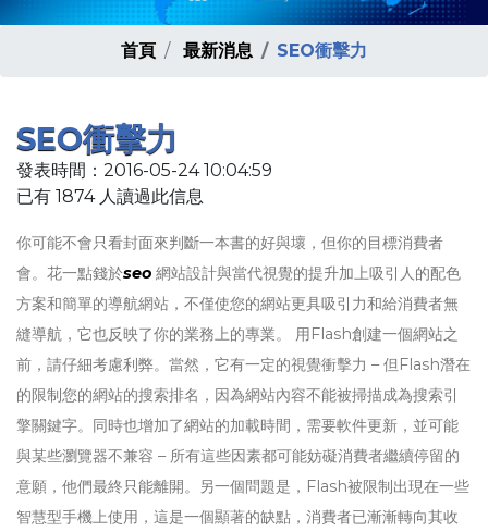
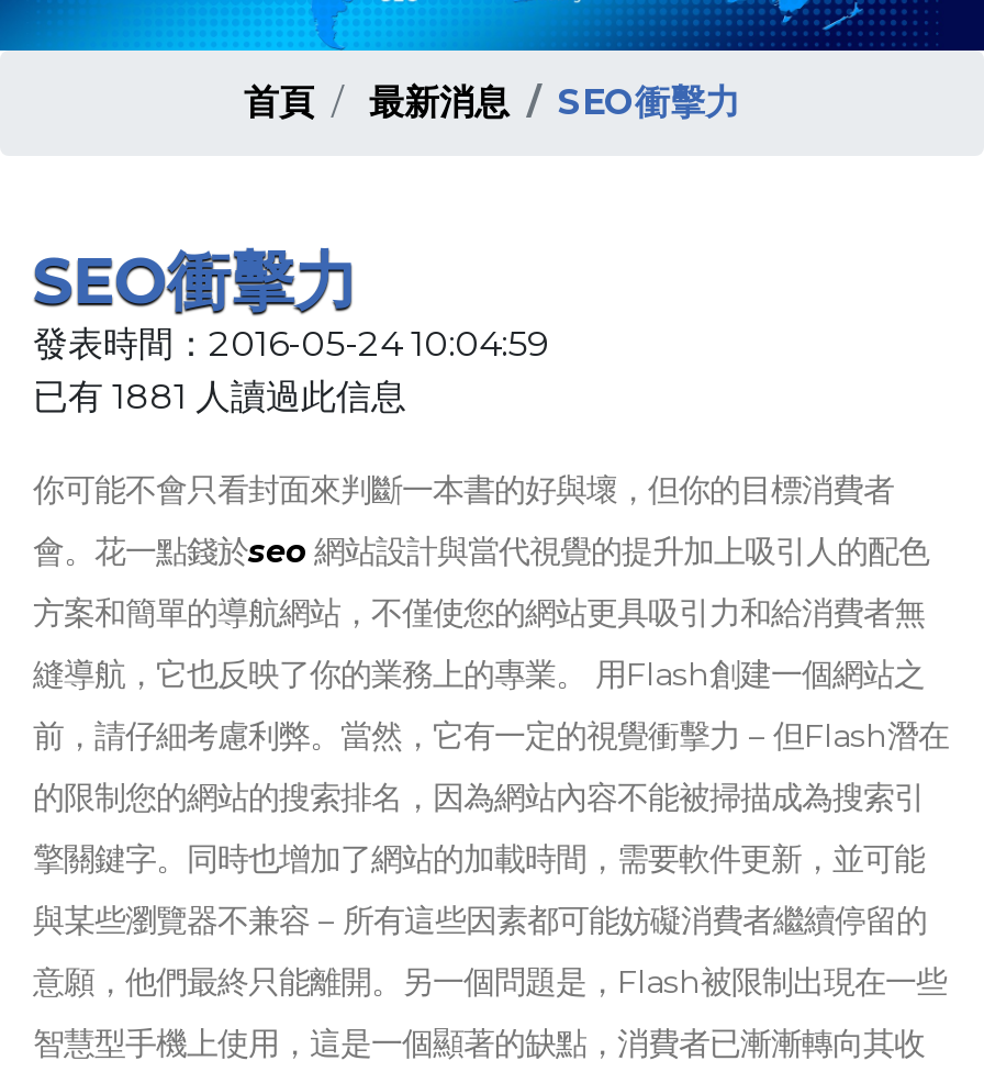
- 已有 1874 人讀過此信息
+ 已有 1881 人讀過此信息
